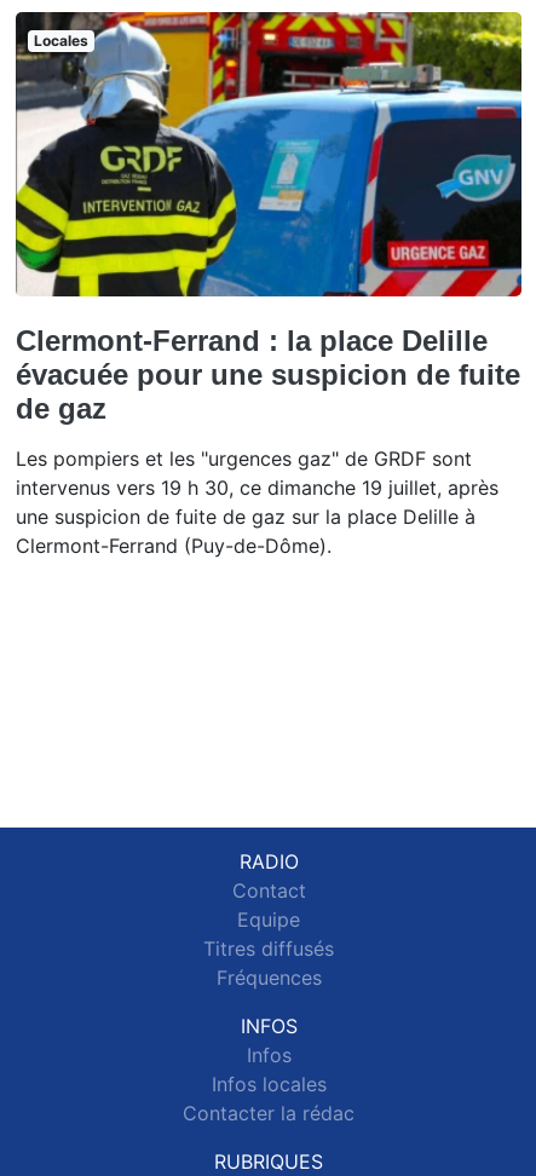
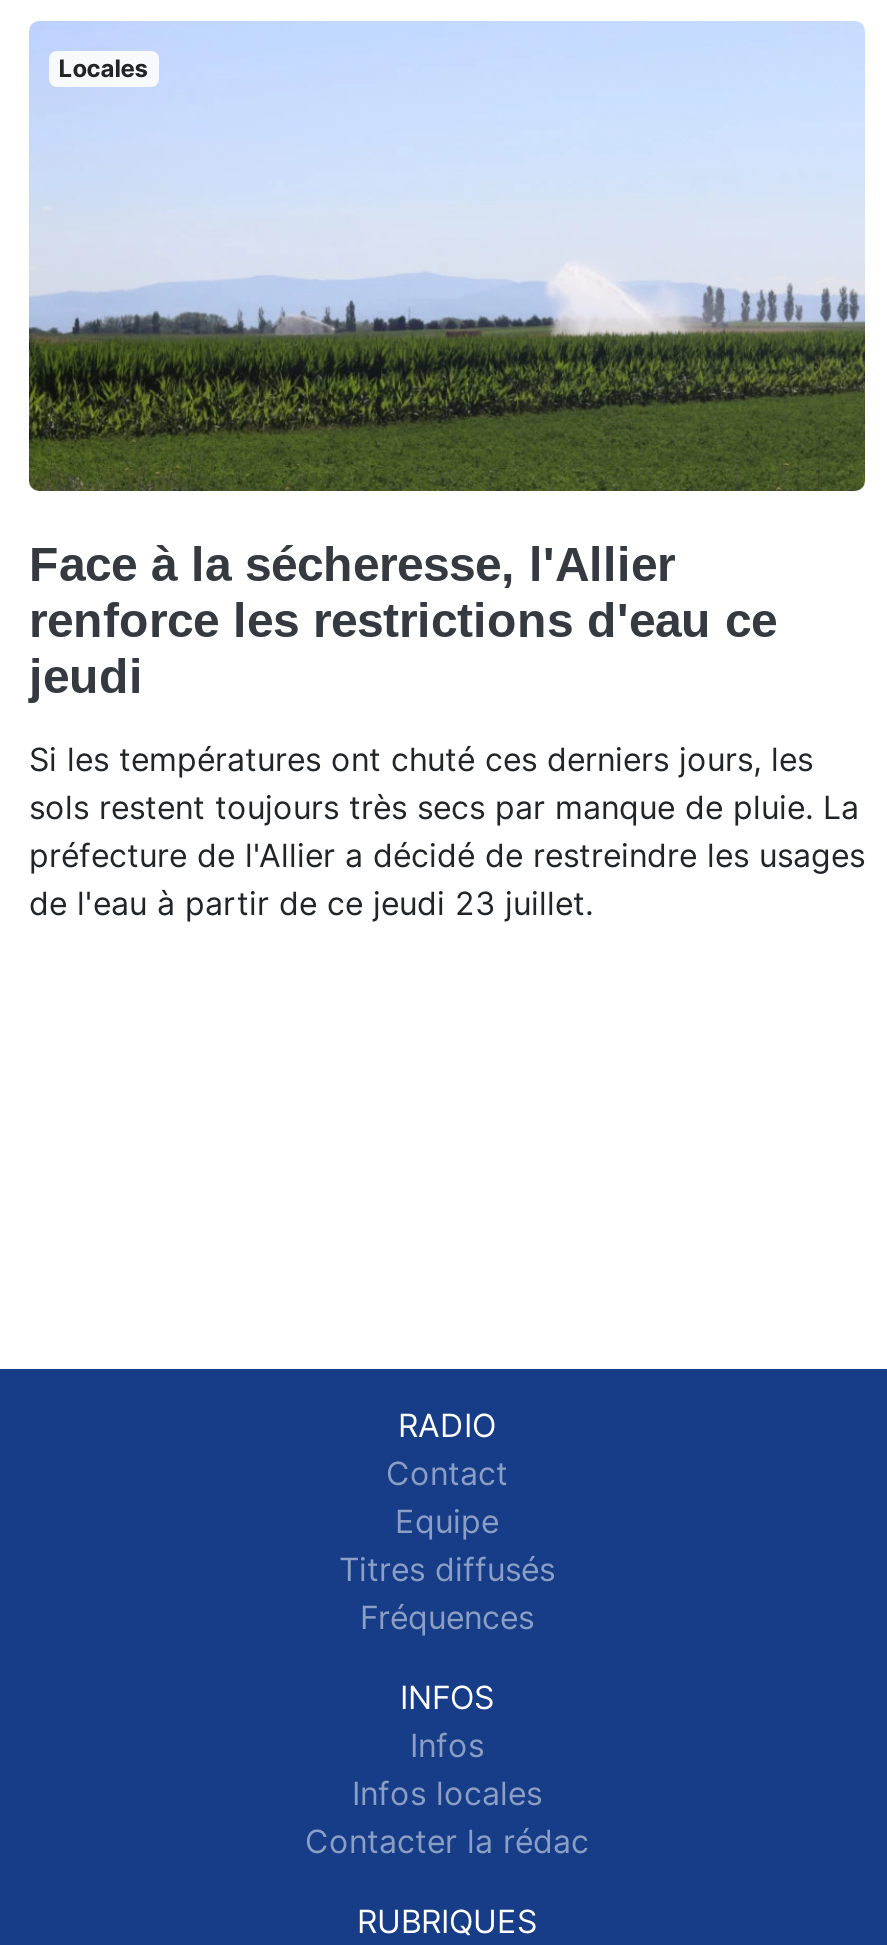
- [image]
- Clermont-Ferrand : la place Delille
- évacuée pour une suspicion de fuite
- de gaz
+ [image]
+ Face à la sécheresse, l'Allier
+ renforce les restrictions d'eau ce
+ jeudi

- Les pompiers et les "urgences gaz" de GRDF sont
- intervenus vers 19 h 30, ce dimanche 19 juillet, après
- une suspicion de fuite de gaz sur la place Delille à
- Clermont-Ferrand (Puy-de-Dôme).
+ Si les températures ont chuté ces derniers jours, les
+ sols restent toujours très secs par manque de pluie. La
+ préfecture de l'Allier a décidé de restreindre les usages
+ de l'eau à partir de ce jeudi 23 juillet.
